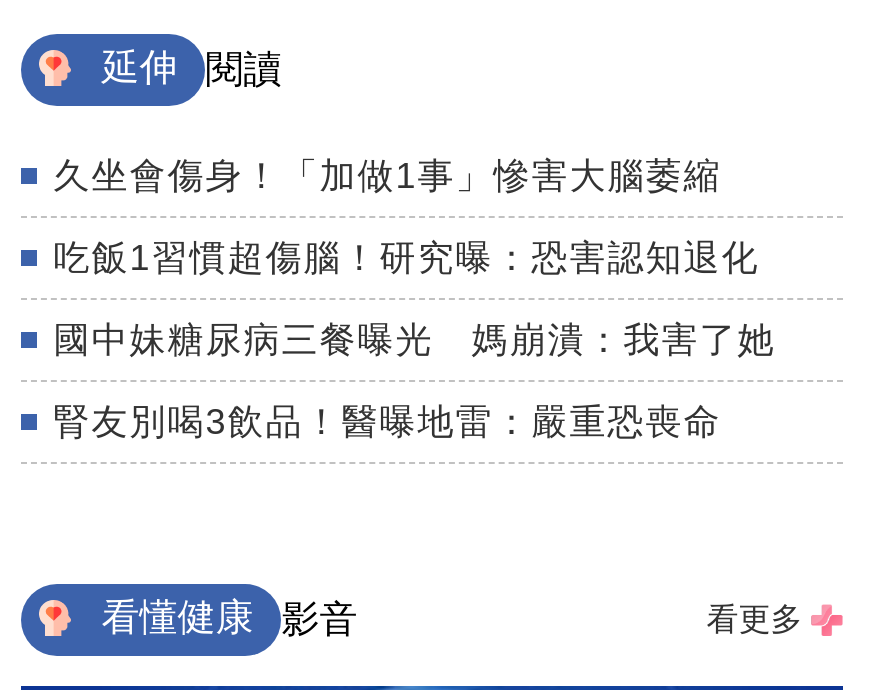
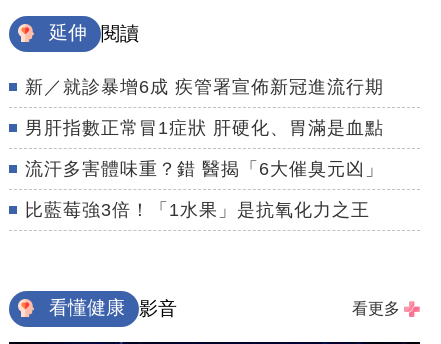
- 久坐會傷身！「加做1事」慘害大腦萎縮
+ 新／就診暴增6成 疾管署宣佈新冠進流行期

- 吃飯1習慣超傷腦！研究曝：恐害認知退化
+ 男肝指數正常冒1症狀 肝硬化、胃滿是血點

- 國中妹糖尿病三餐曝光 媽崩潰：我害了她
+ 流汗多害體味重？錯 醫揭「6大催臭元凶」

- 腎友別喝3飲品！醫曝地雷：嚴重恐喪命
+ 比藍莓強3倍！「1水果」是抗氧化力之王
